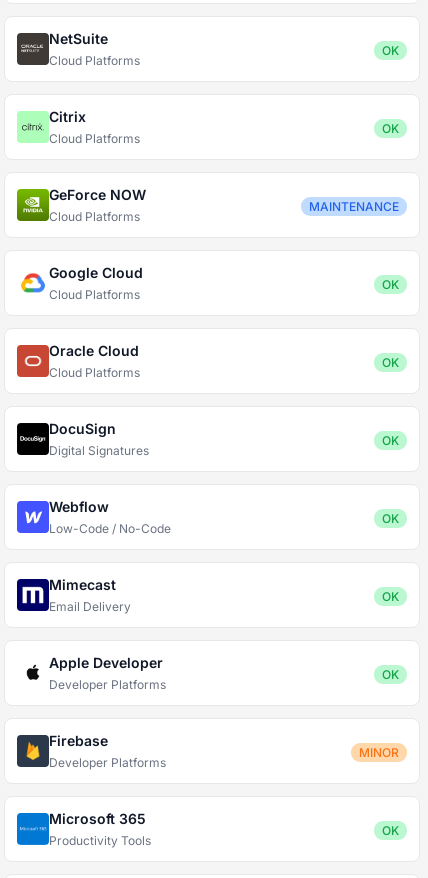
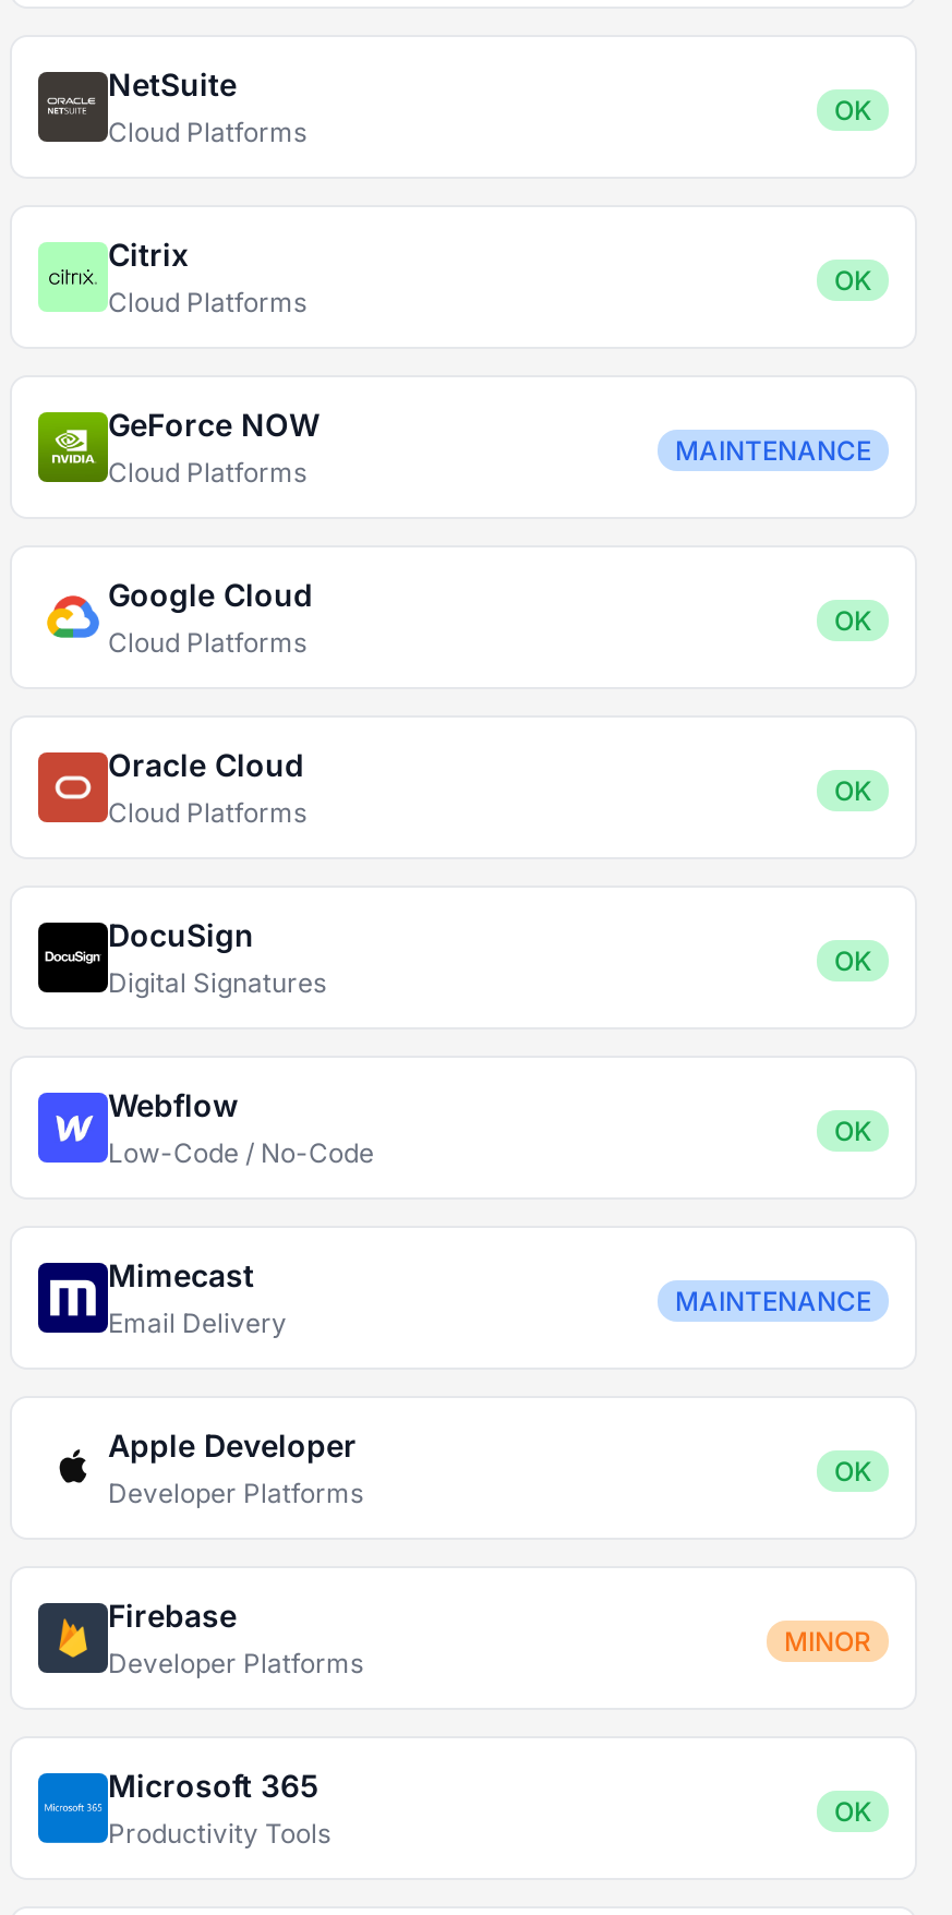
- OK
+ MAINTENANCE
